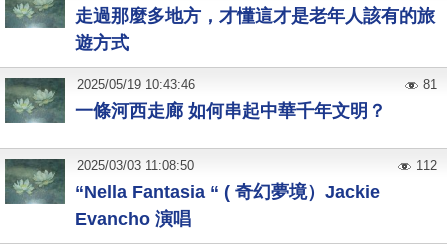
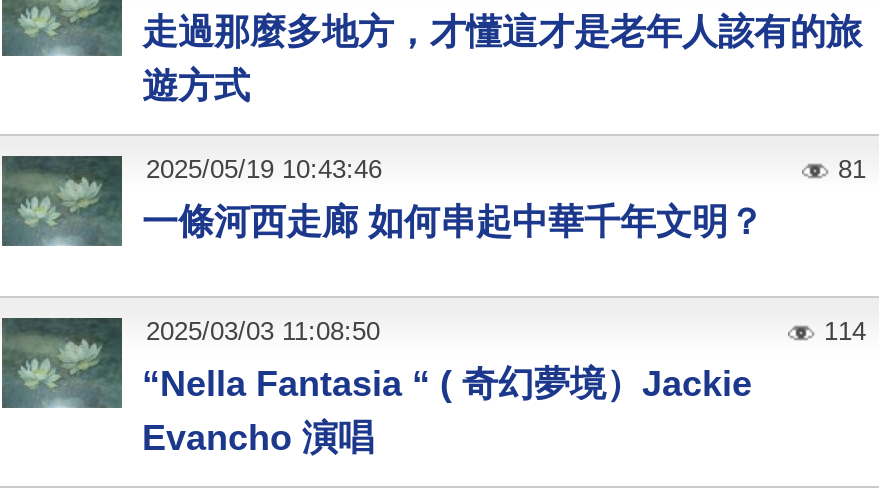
- 112
+ 114
